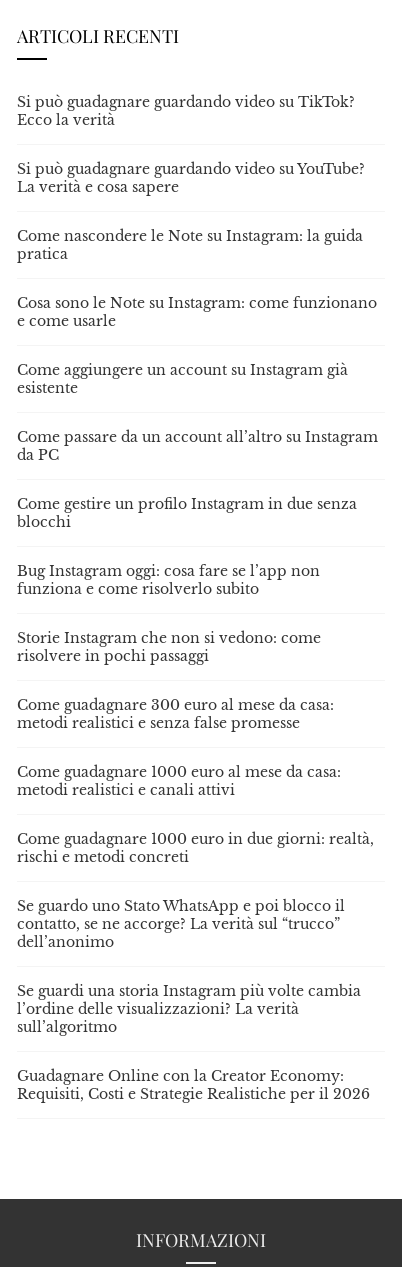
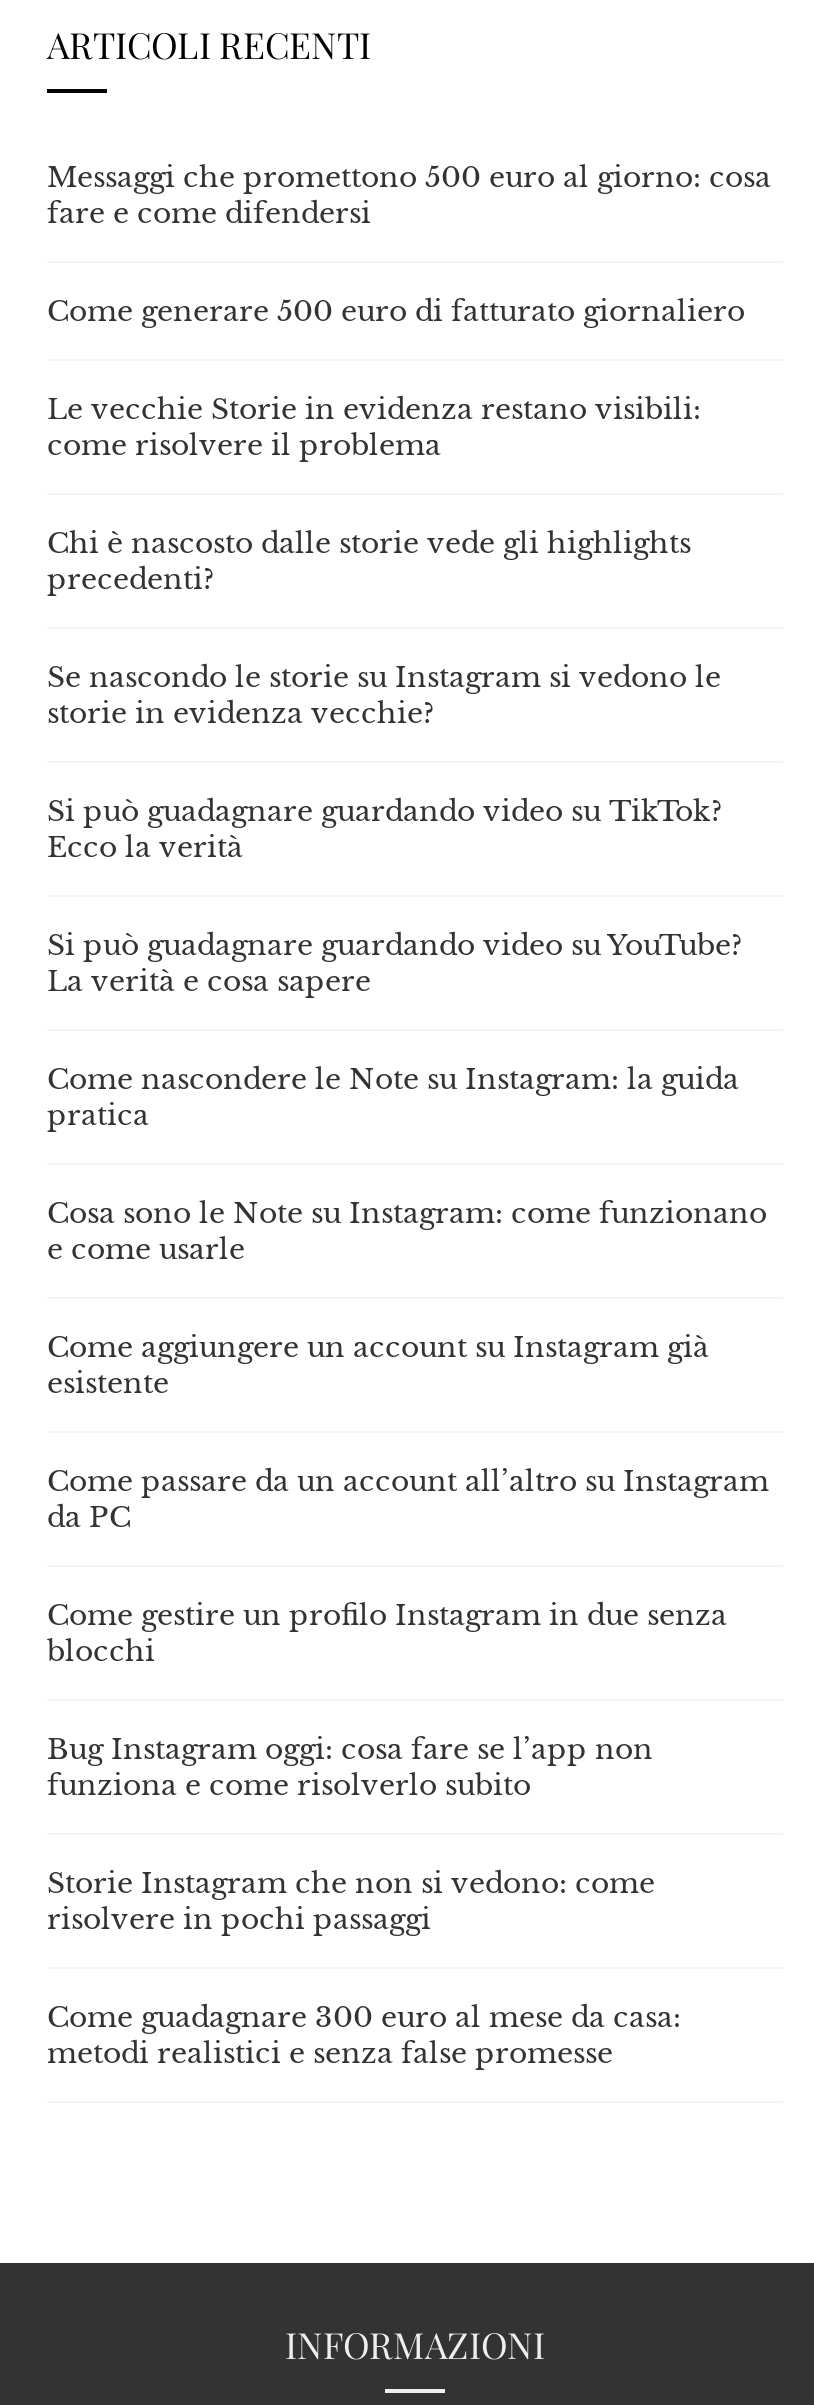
+ Messaggi che promettono 500 euro al giorno: cosa
+ fare e come difendersi
+ Come generare 500 euro di fatturato giornaliero
+ Le vecchie Storie in evidenza restano visibili:
+ come risolvere il problema
+ Chi è nascosto dalle storie vede gli highlights
+ precedenti?
+ Se nascondo le storie su Instagram si vedono le
+ storie in evidenza vecchie?

moved down: Si può guadagnare guardando video su TikTok? | Ecco la verità | Si può guadagnare guardando video su YouTube? | ... | Come guadagnare 300 euro al mese da casa: | metodi realistici e senza false promesse

- Come guadagnare 1000 euro al mese da casa:
- metodi realistici e canali attivi
- Come guadagnare 1000 euro in due giorni: realtà,
- rischi e metodi concreti
- Se guardo uno Stato WhatsApp e poi blocco il
- contatto, se ne accorge? La verità sul “trucco”
- dell’anonimo
- Se guardi una storia Instagram più volte cambia
- l’ordine delle visualizzazioni? La verità
- sull’algoritmo
- Guadagnare Online con la Creator Economy:
- Requisiti, Costi e Strategie Realistiche per il 2026
